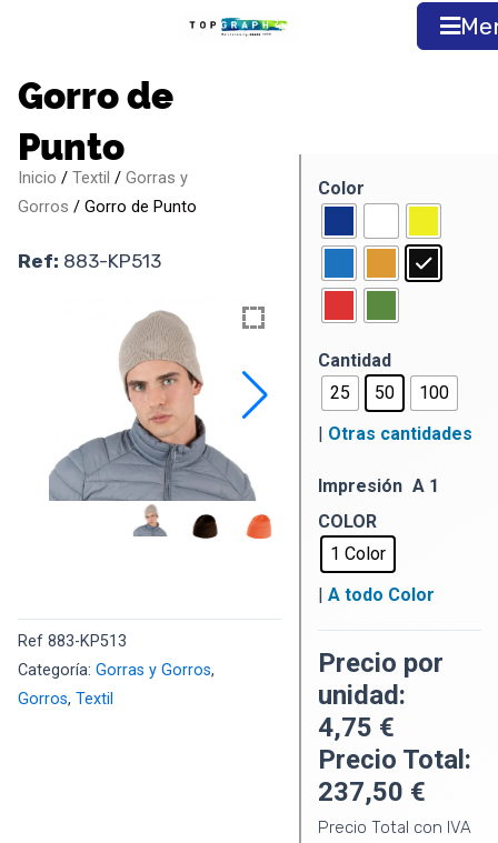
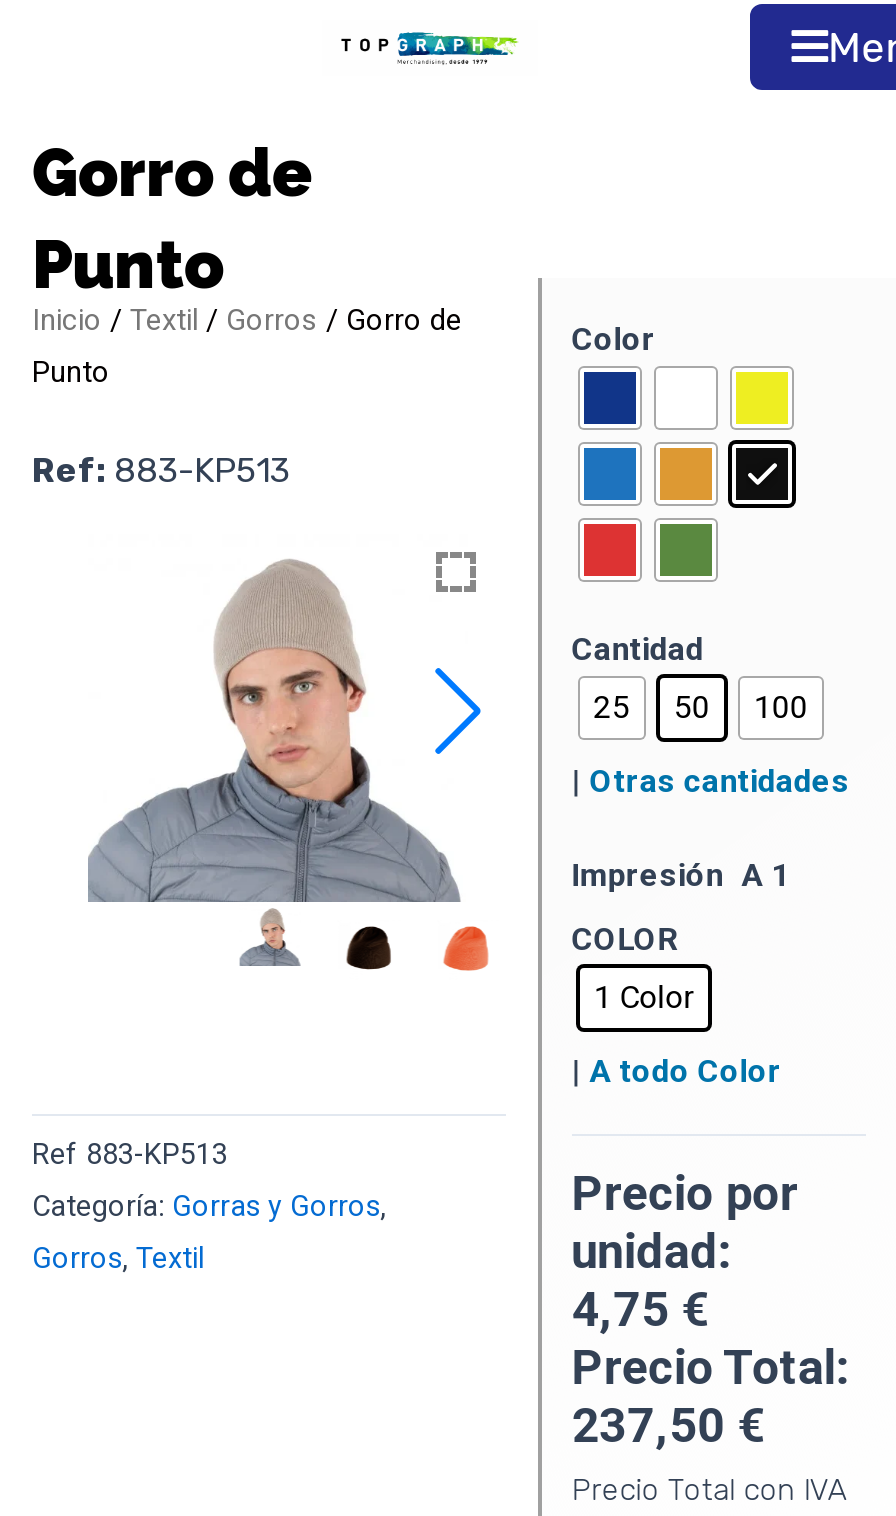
- Inicio / Textil / Gorras y
- Gorros / Gorro de Punto
+ Inicio / Textil / Gorros / Gorro de
+ Punto
